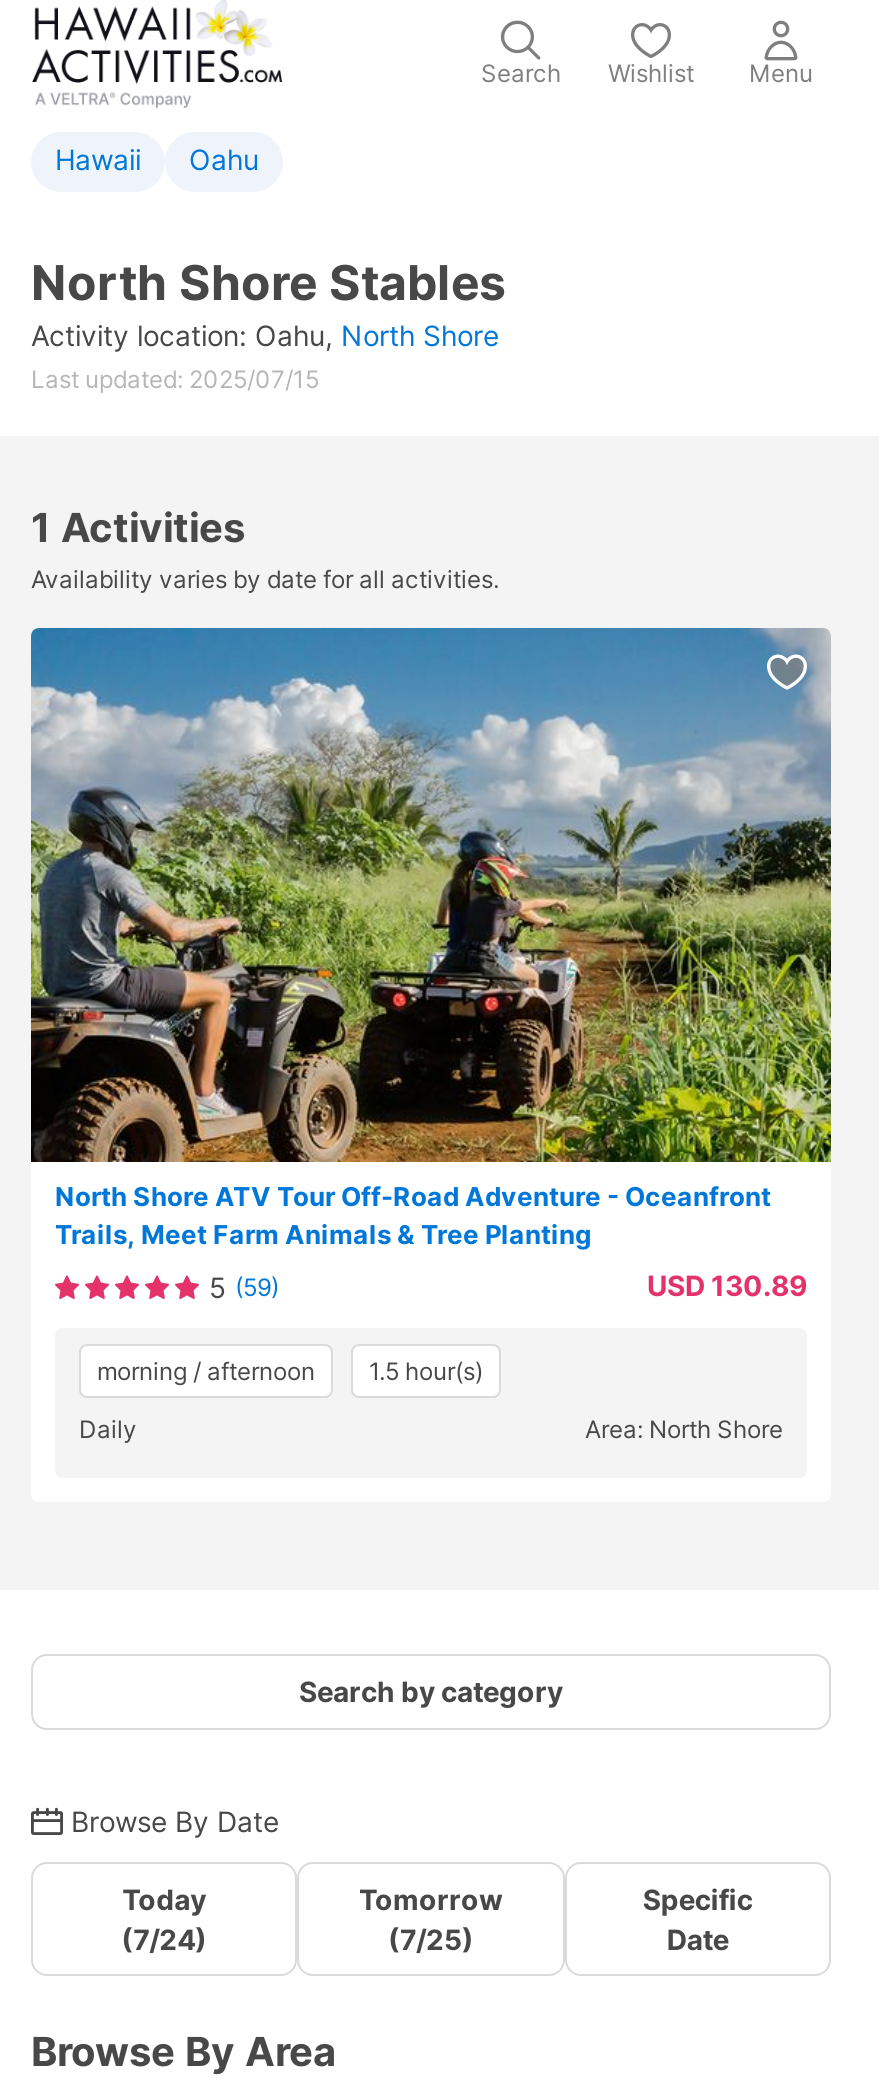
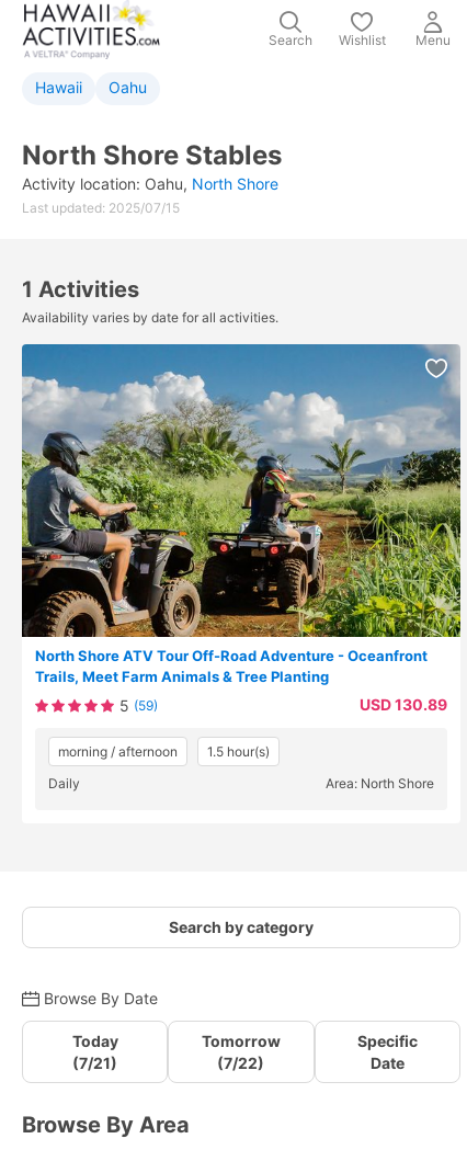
- (7/24)
+ (7/21)

- (7/25)
+ (7/22)
